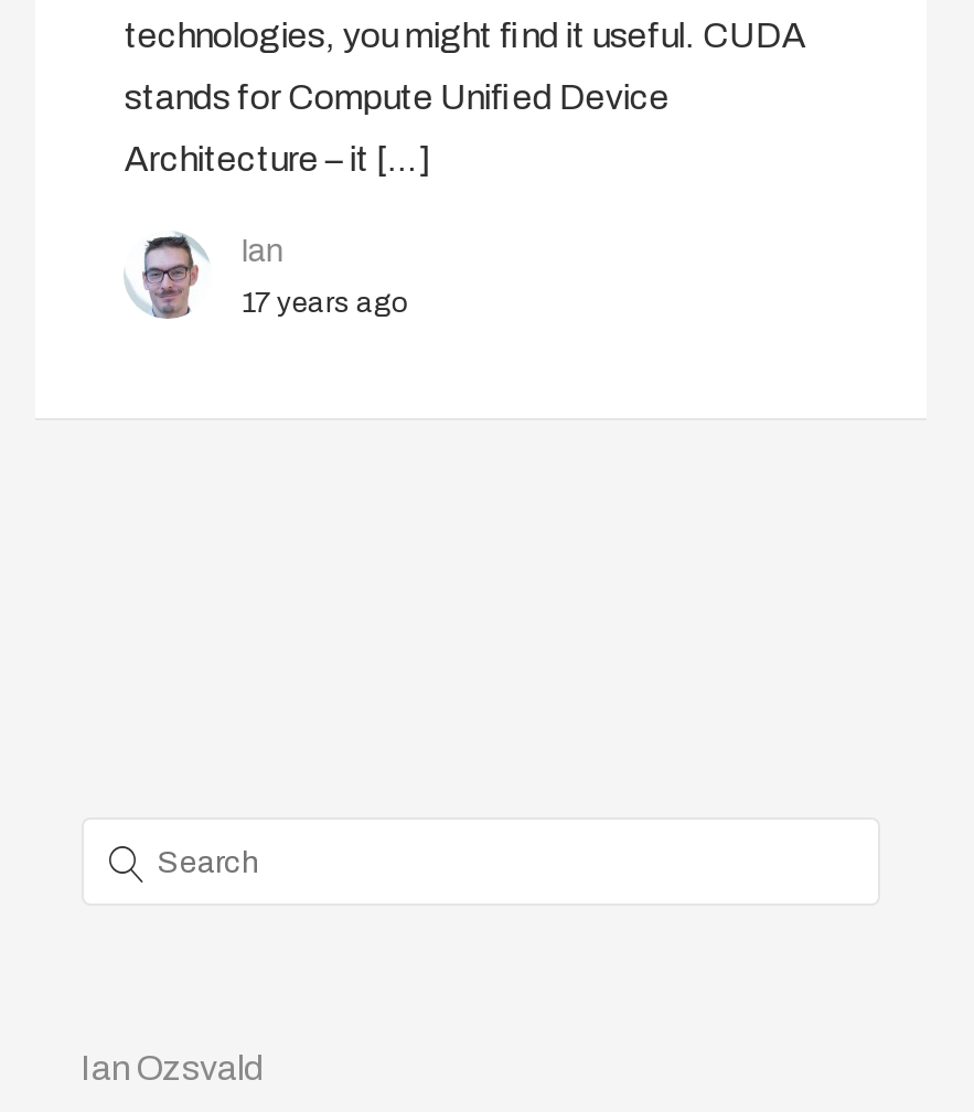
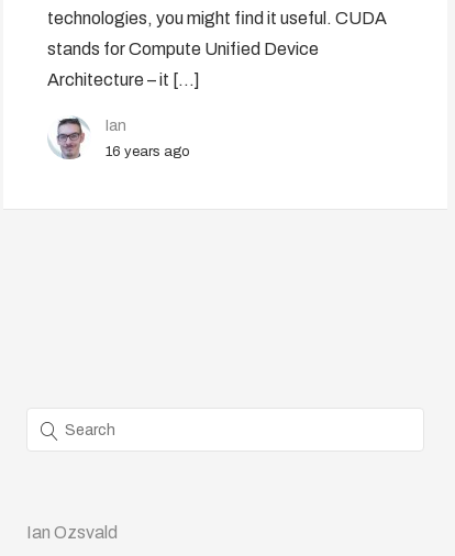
- 17 years ago
+ 16 years ago
